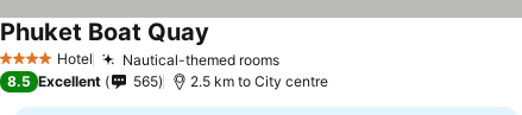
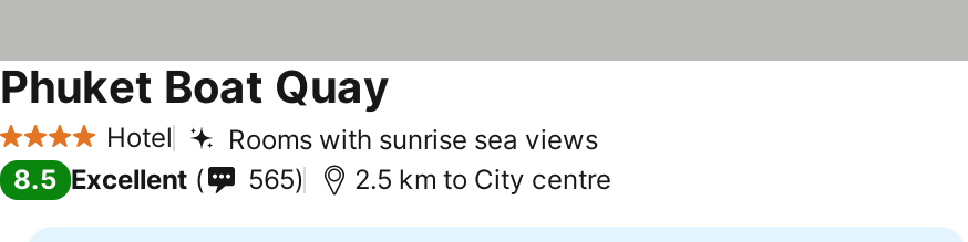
- Nautical-themed rooms
+ Rooms with sunrise sea views
